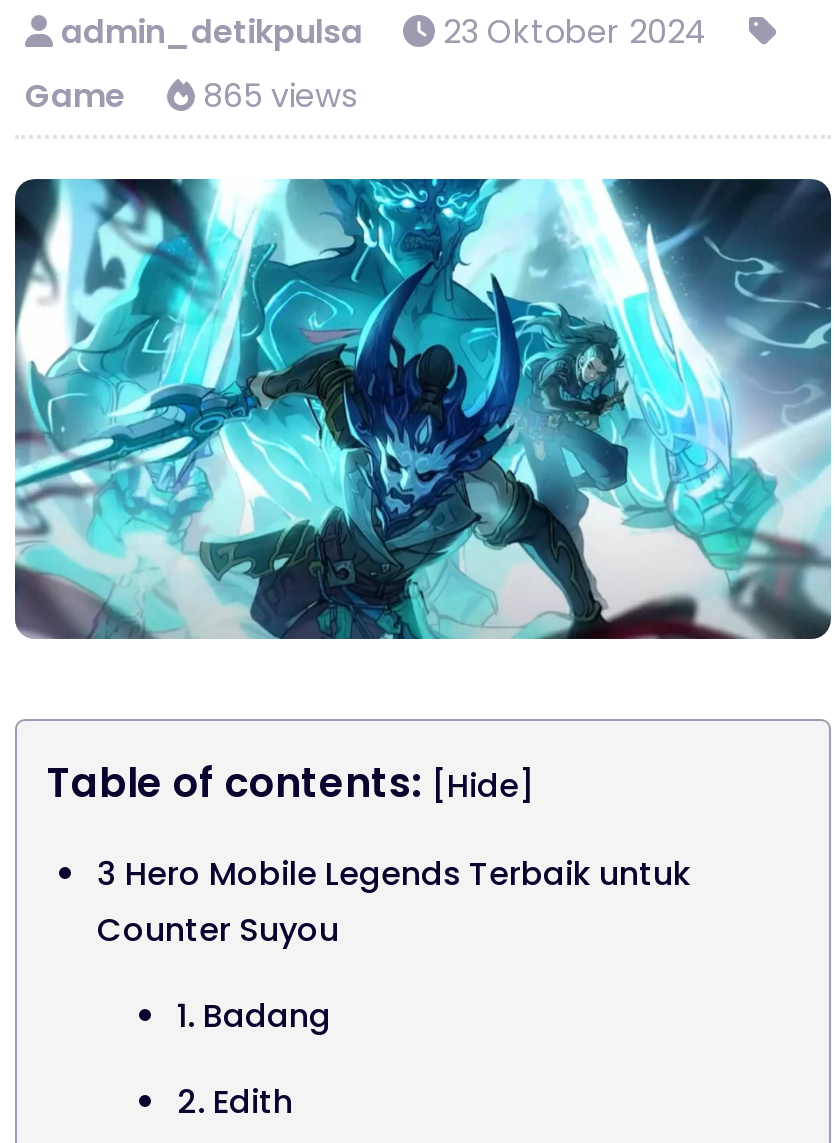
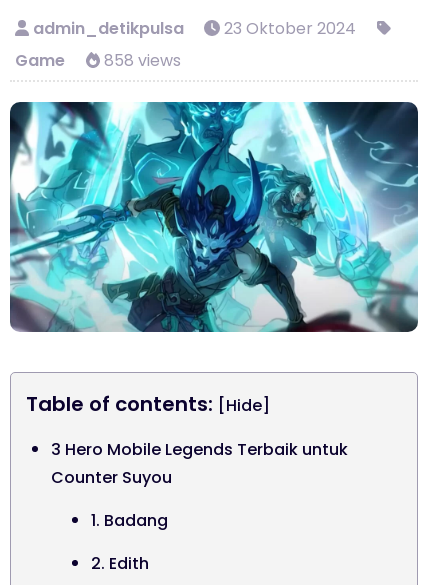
- Game 865 views
+ Game 858 views
